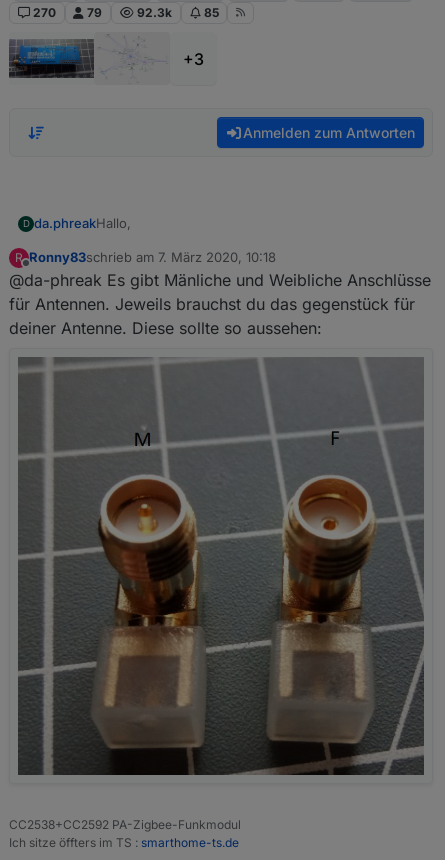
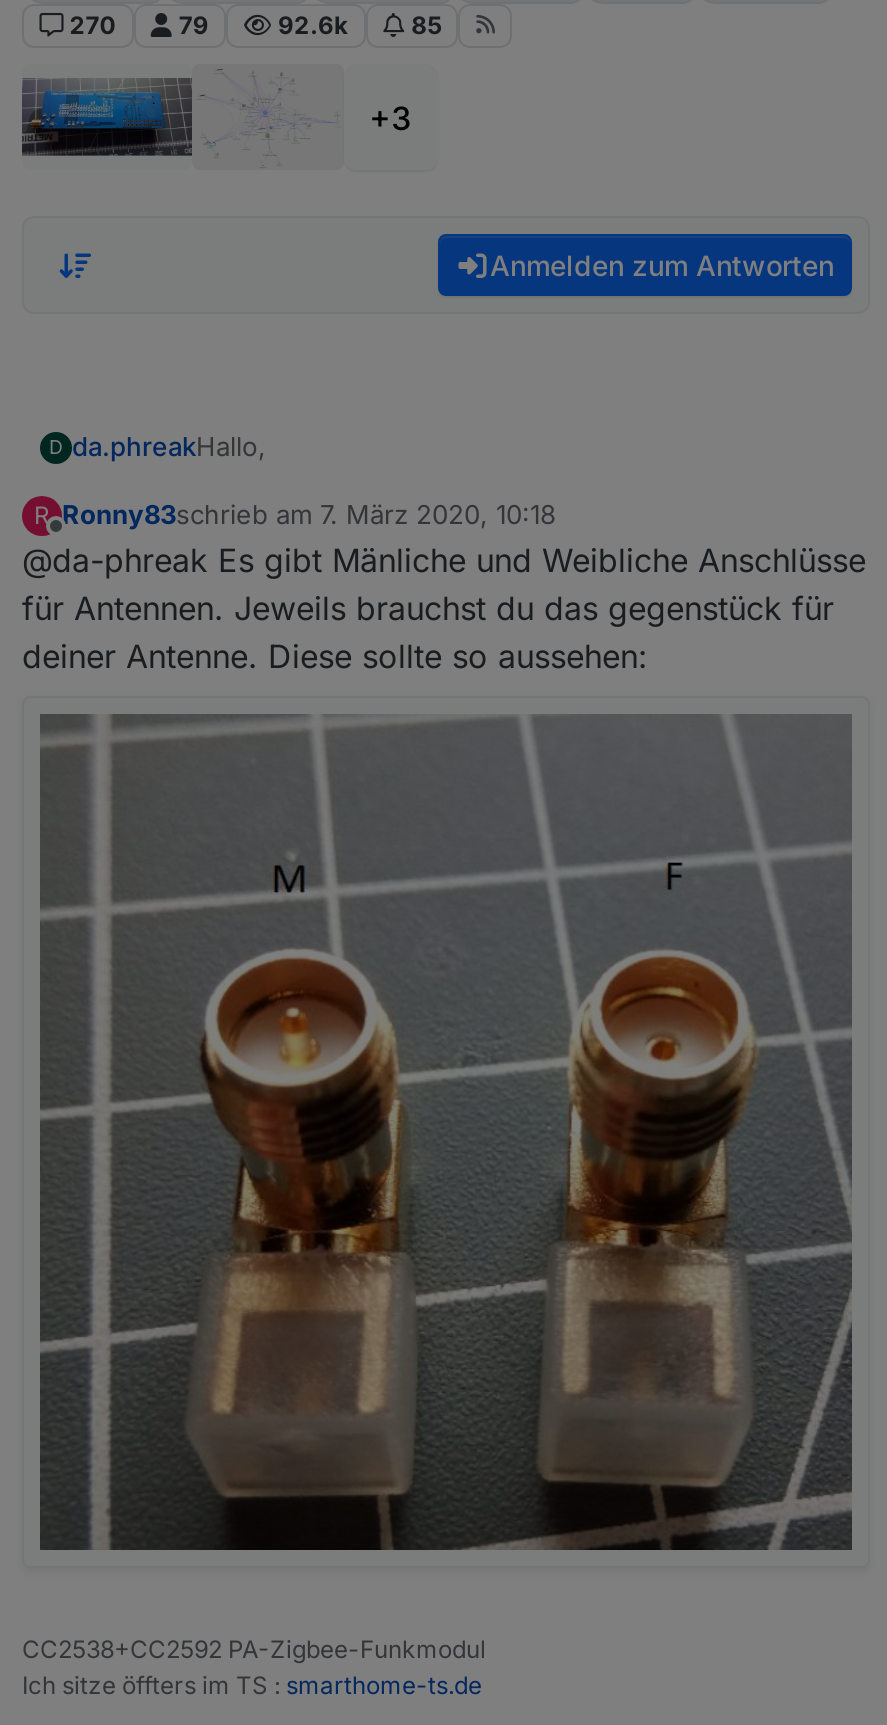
- 92.3k
+ 92.6k
